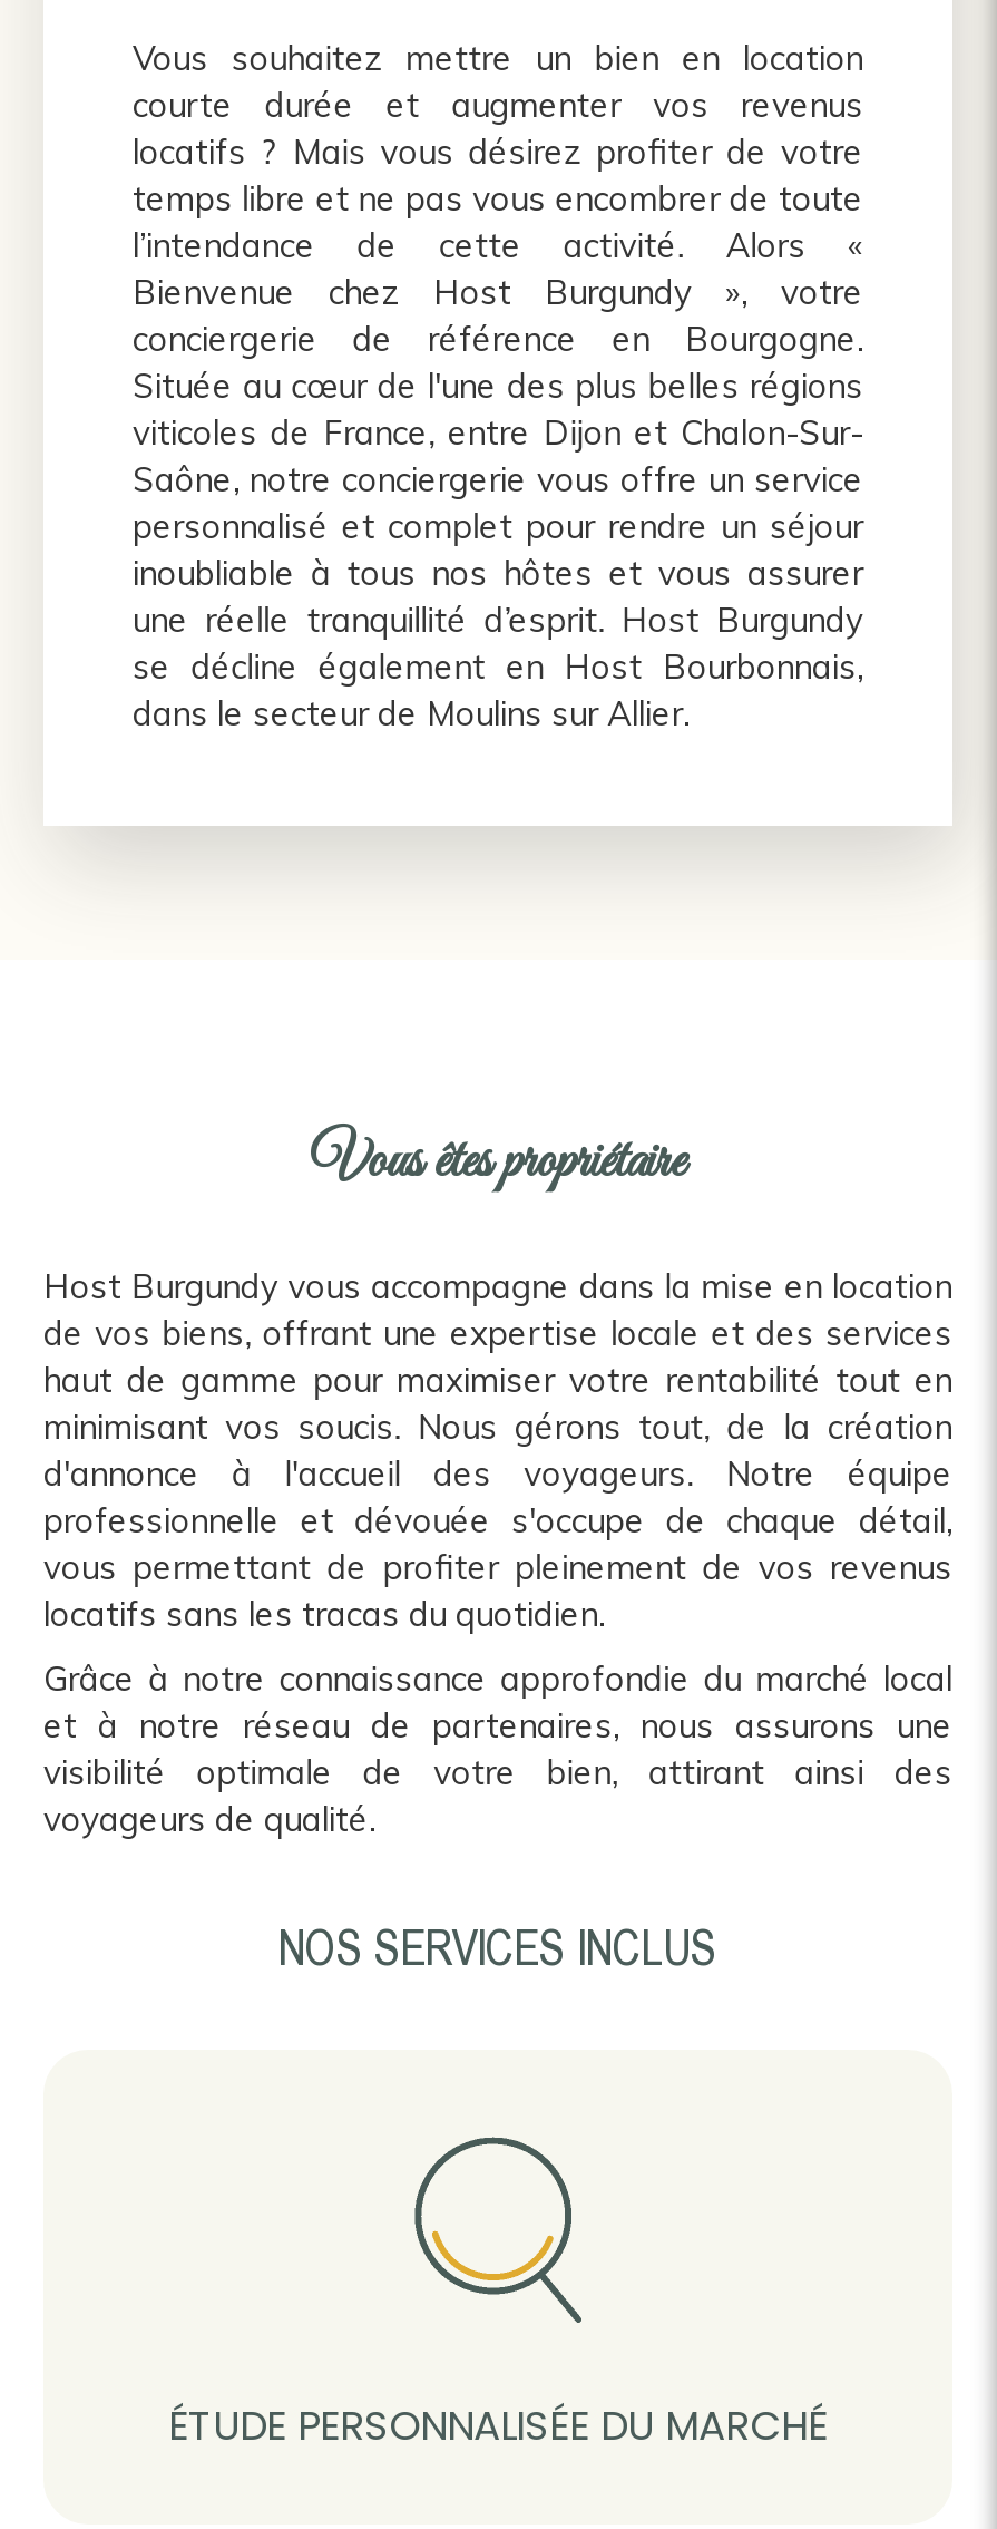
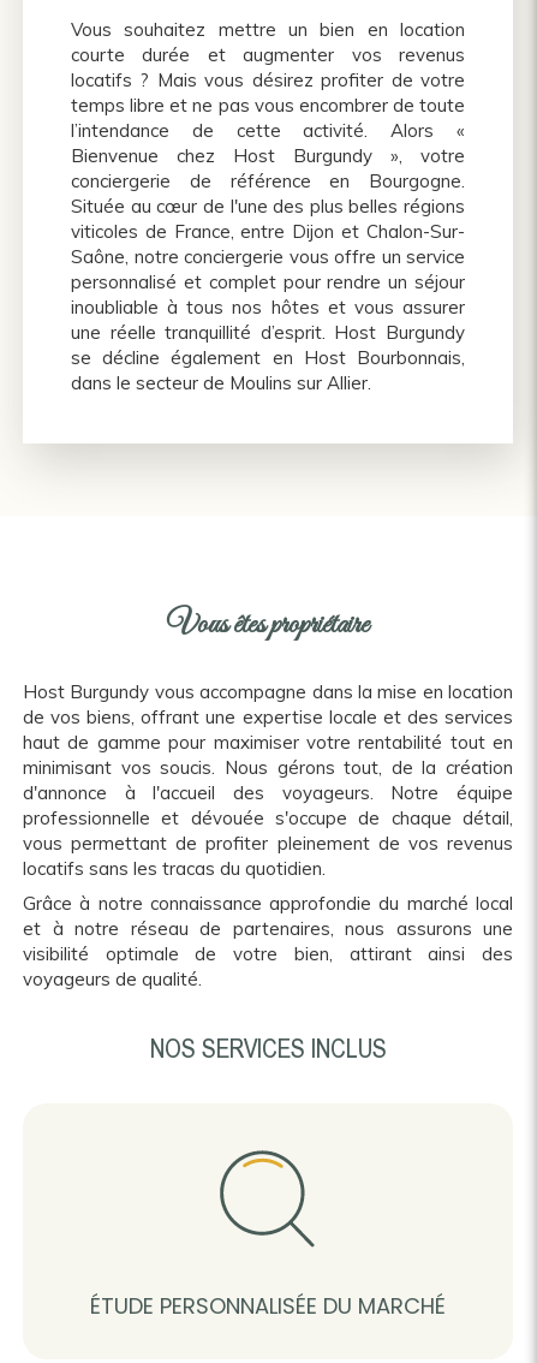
- [image]
+ [image]
